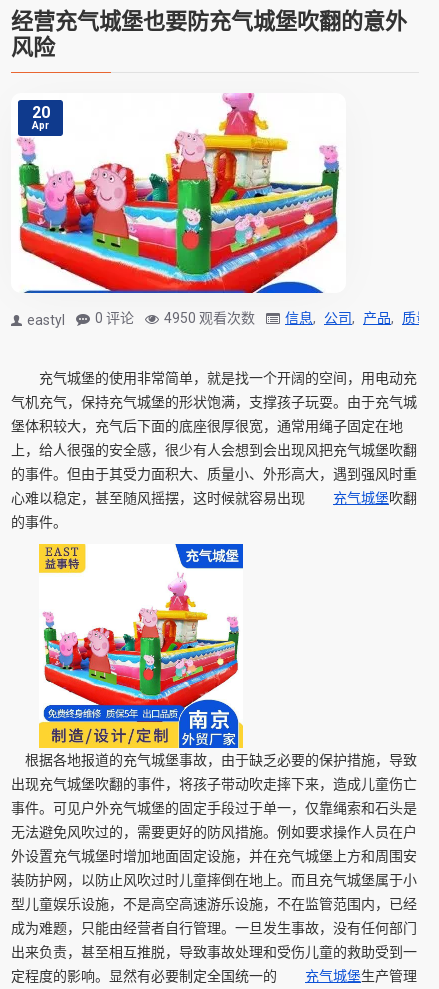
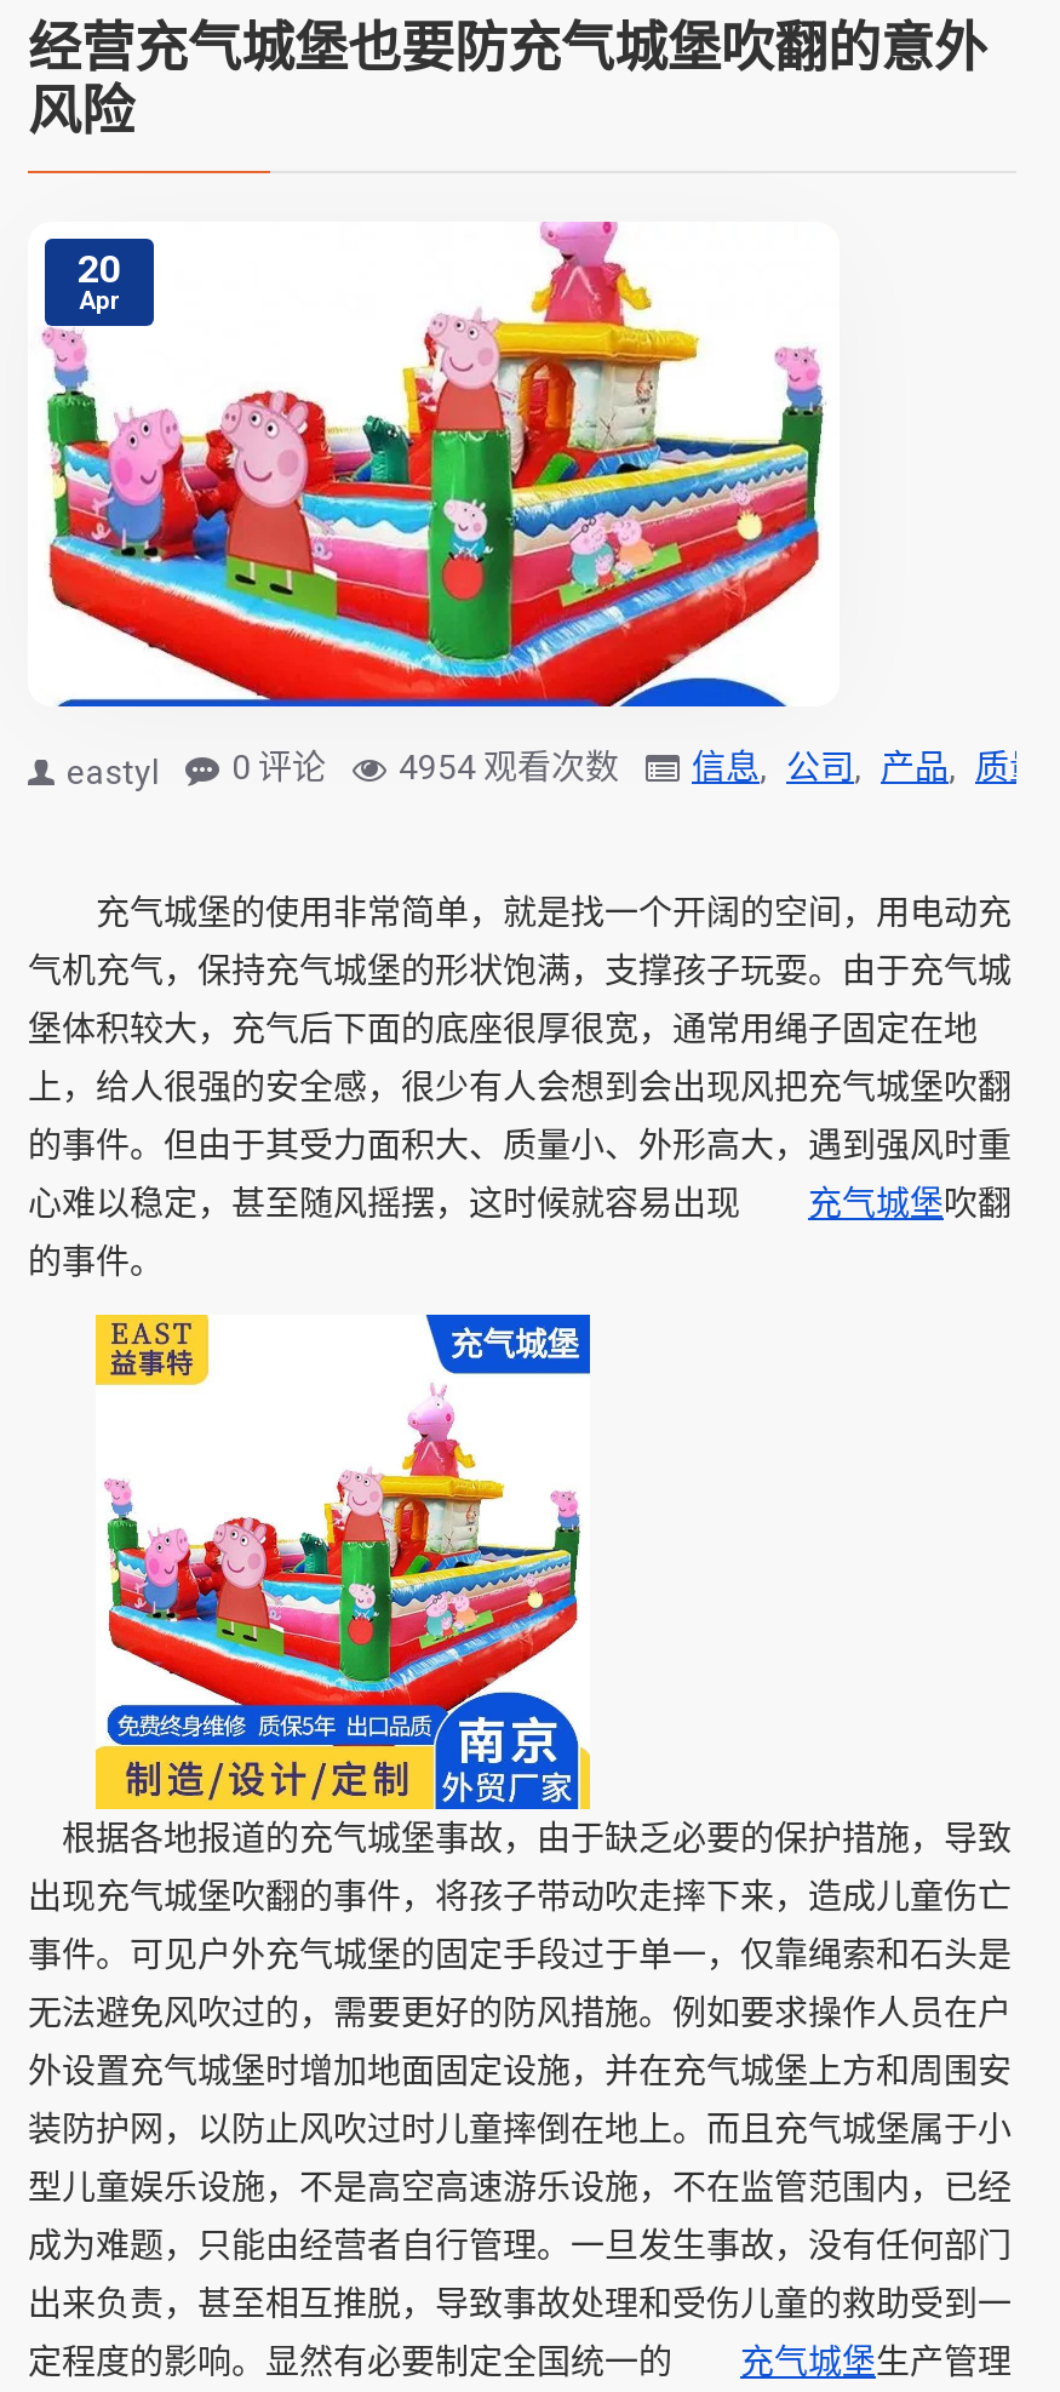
- eastyl 0 评论 4950 观看次数 信息, 公司, 产品, 质量
+ eastyl 0 评论 4954 观看次数 信息, 公司, 产品, 质量
